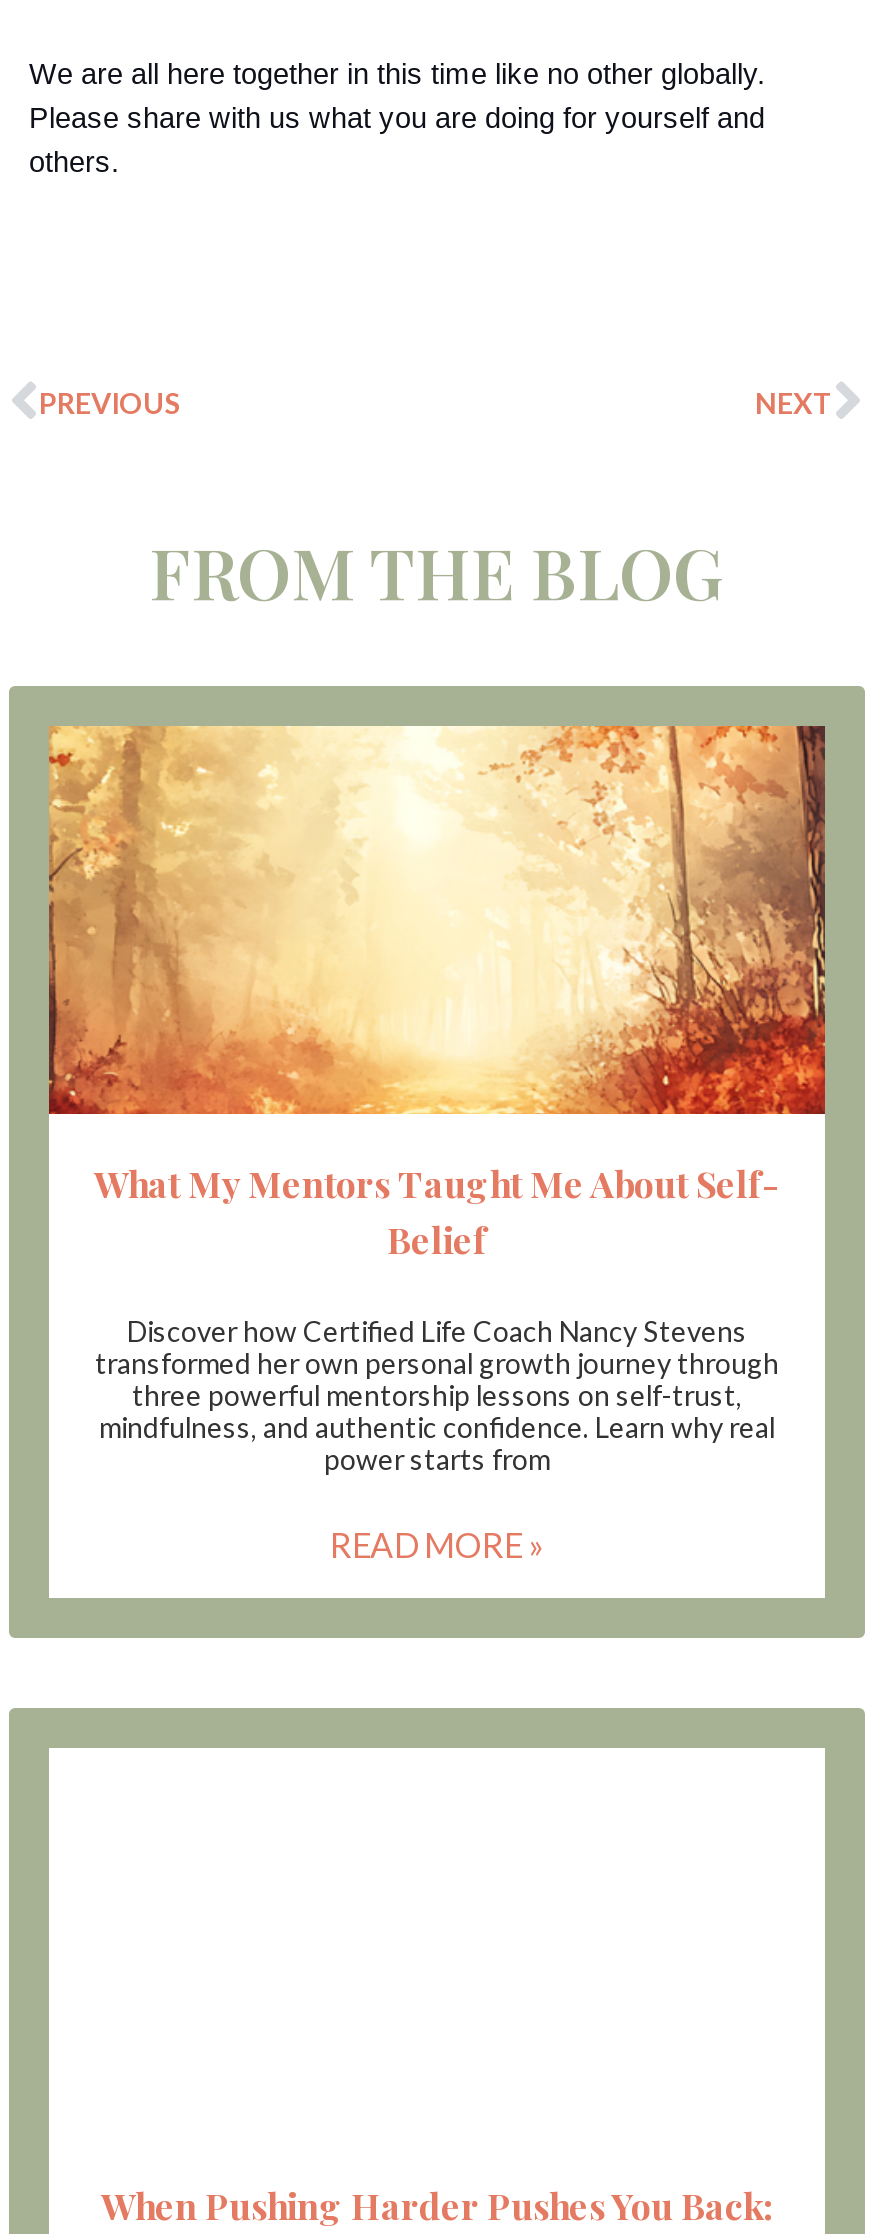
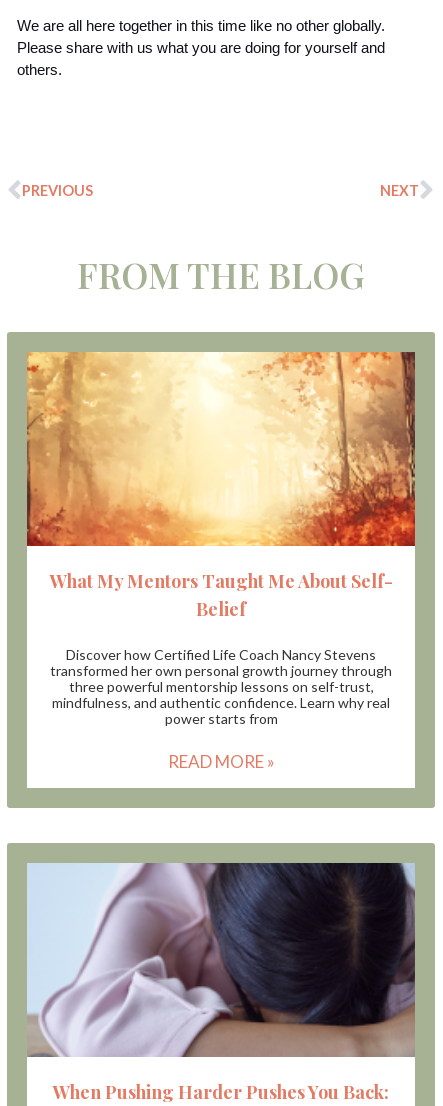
+ [image]
